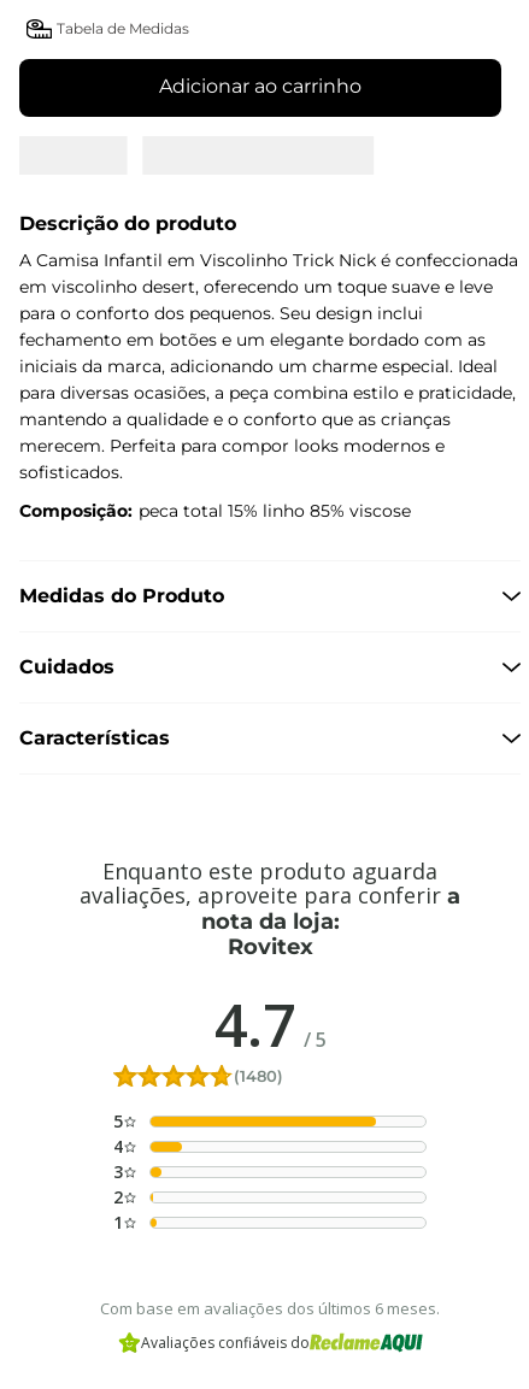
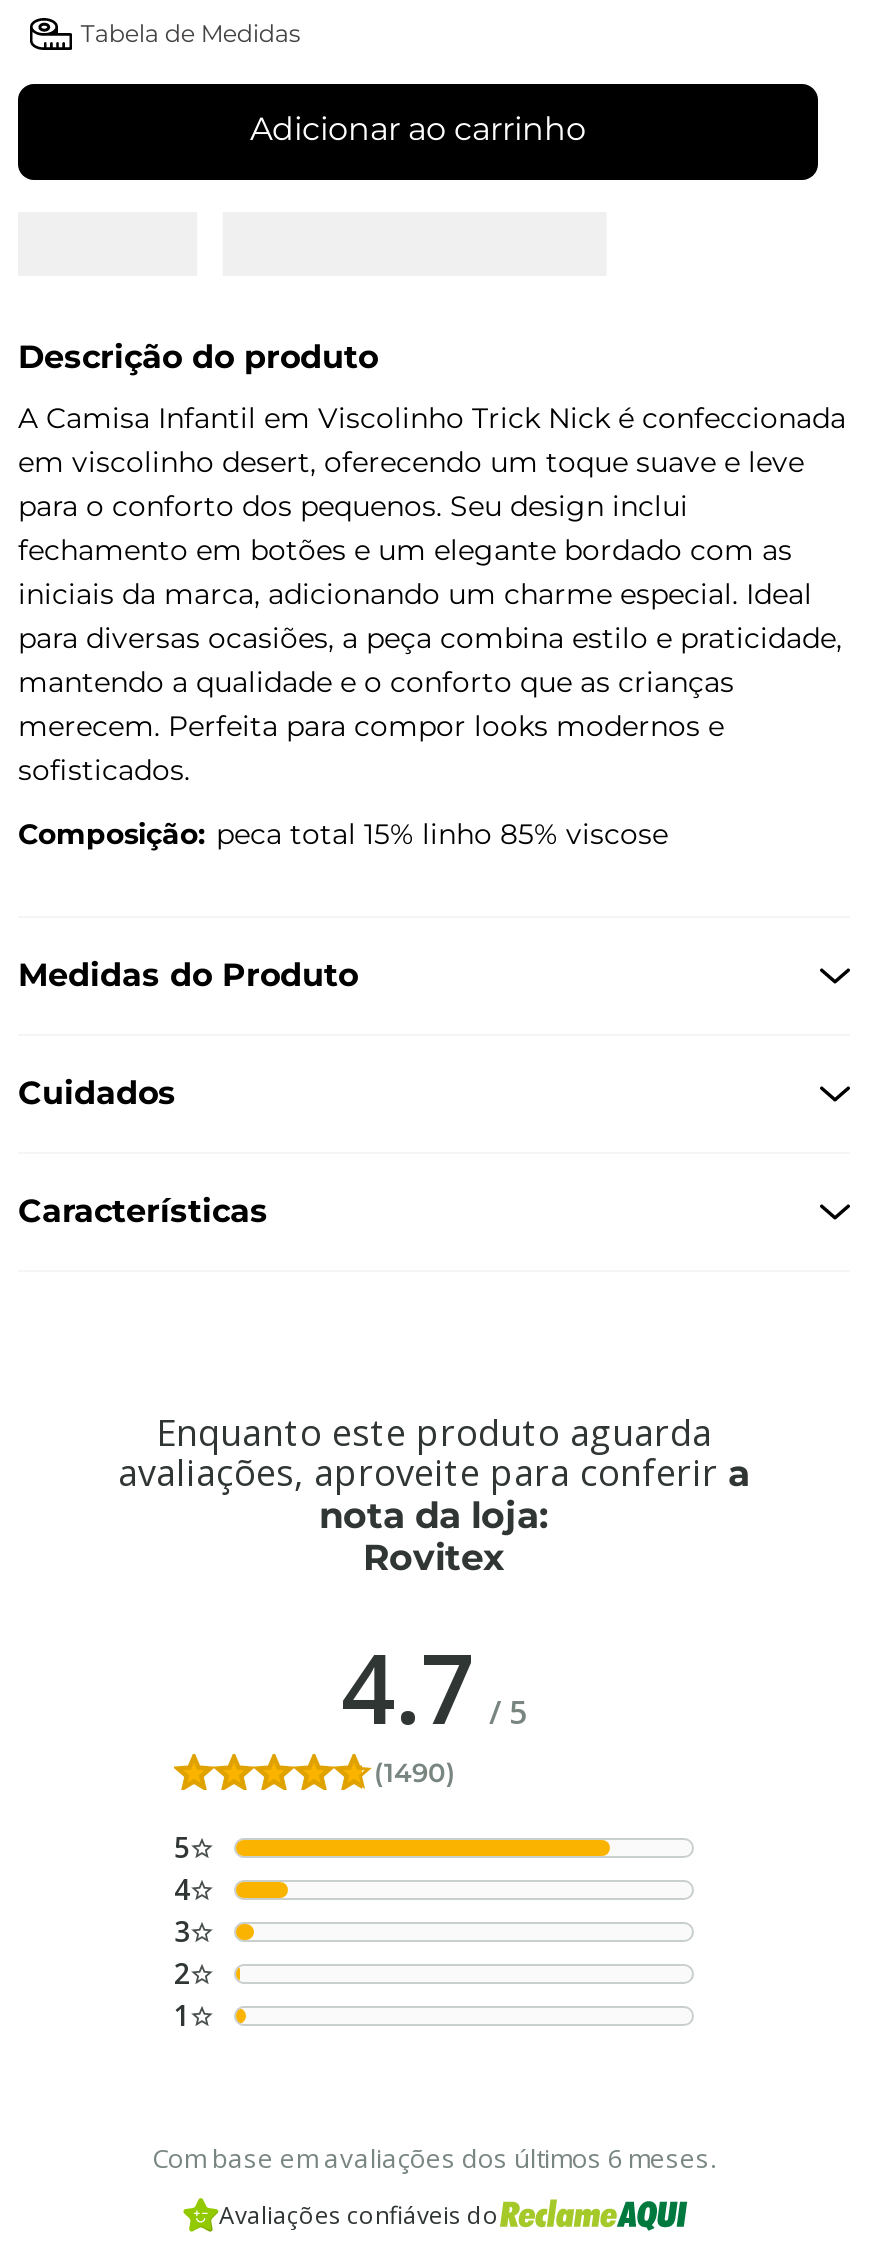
- (1480)
+ (1490)
